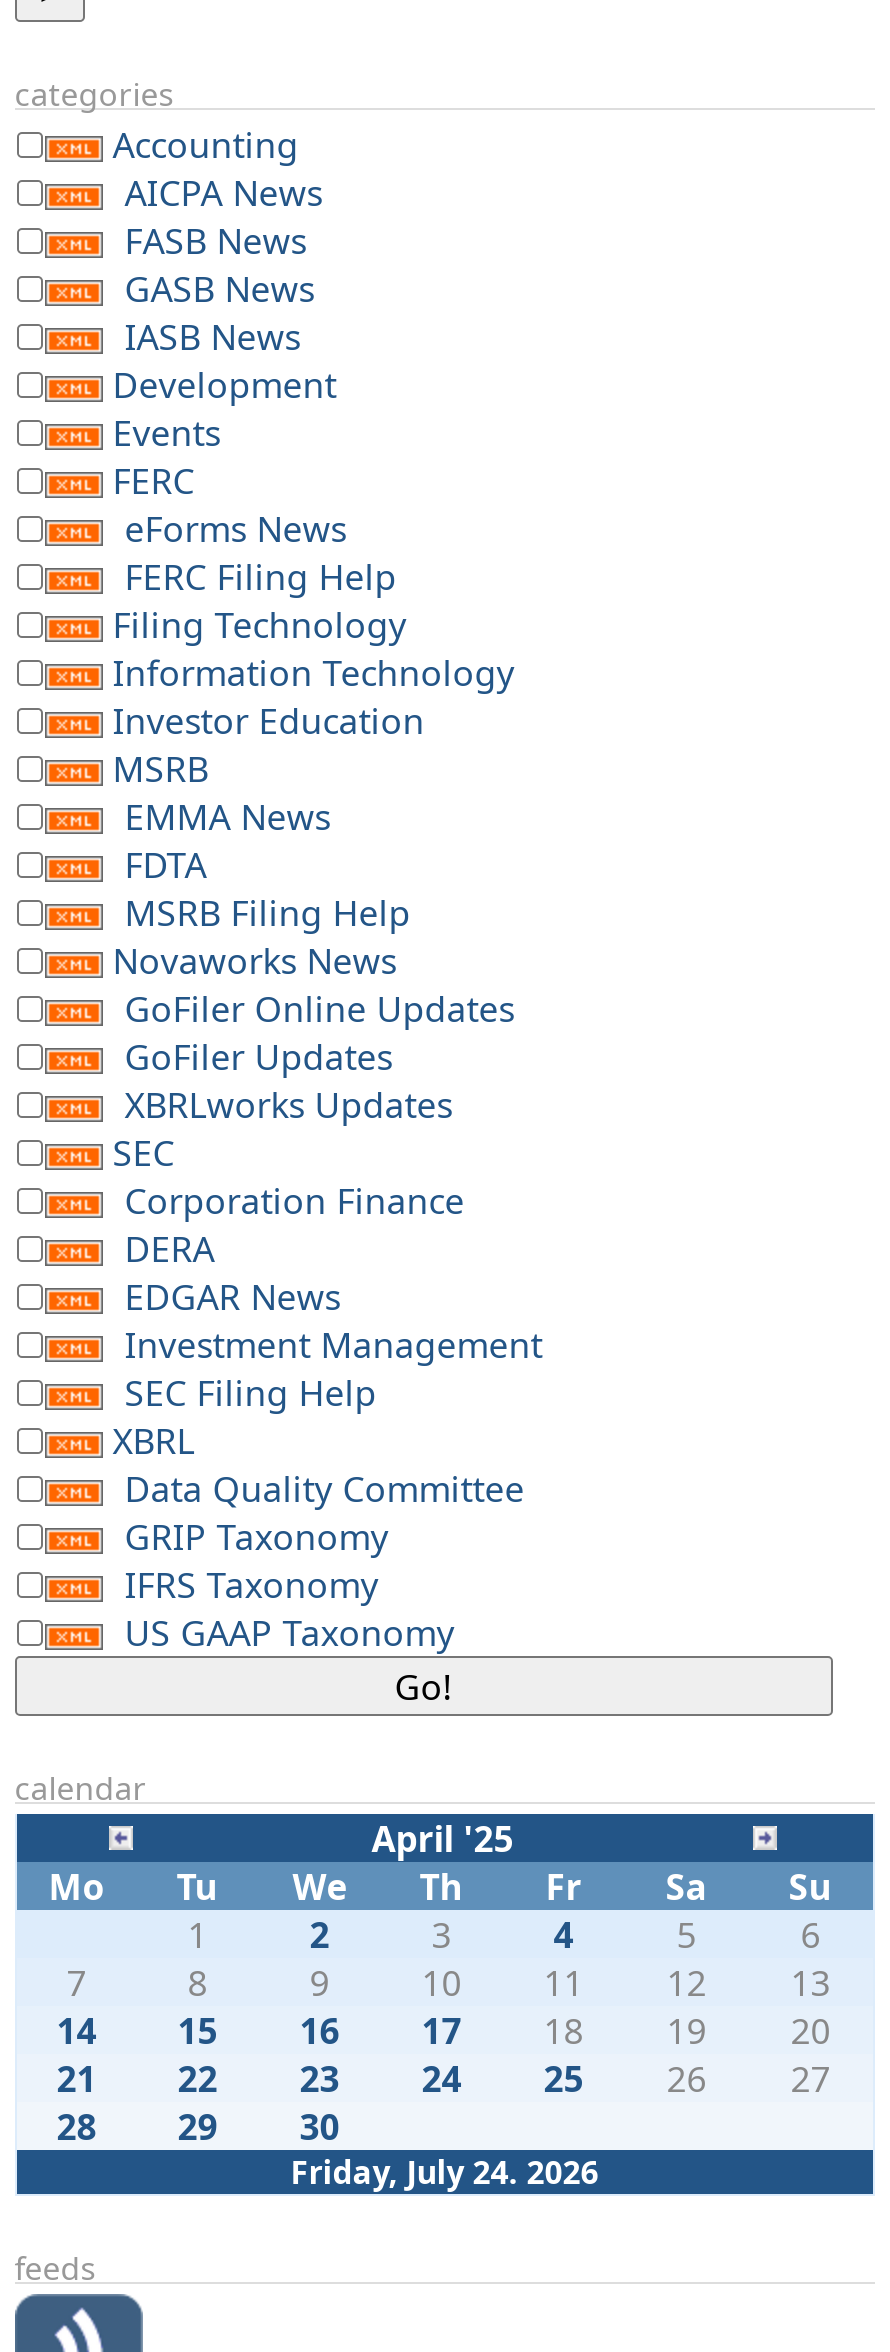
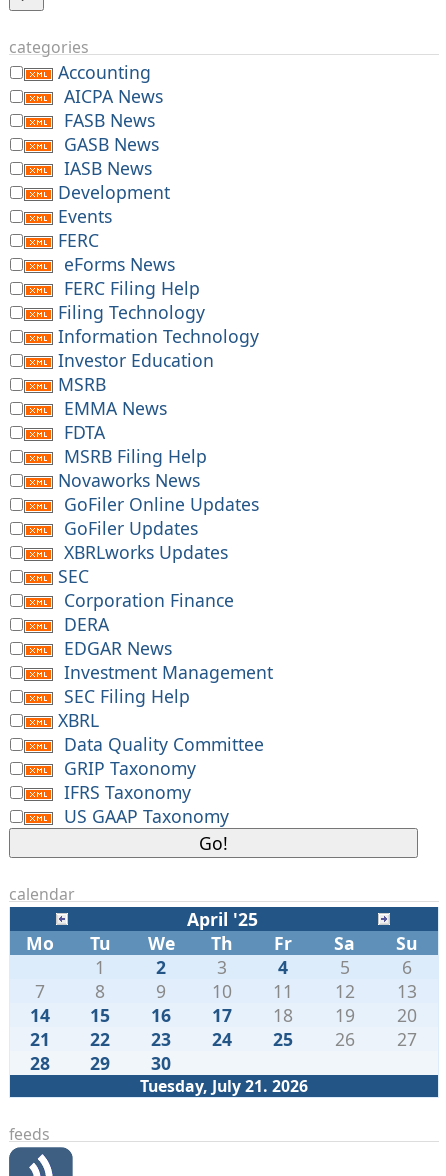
- Friday, July 24. 2026
+ Tuesday, July 21. 2026
